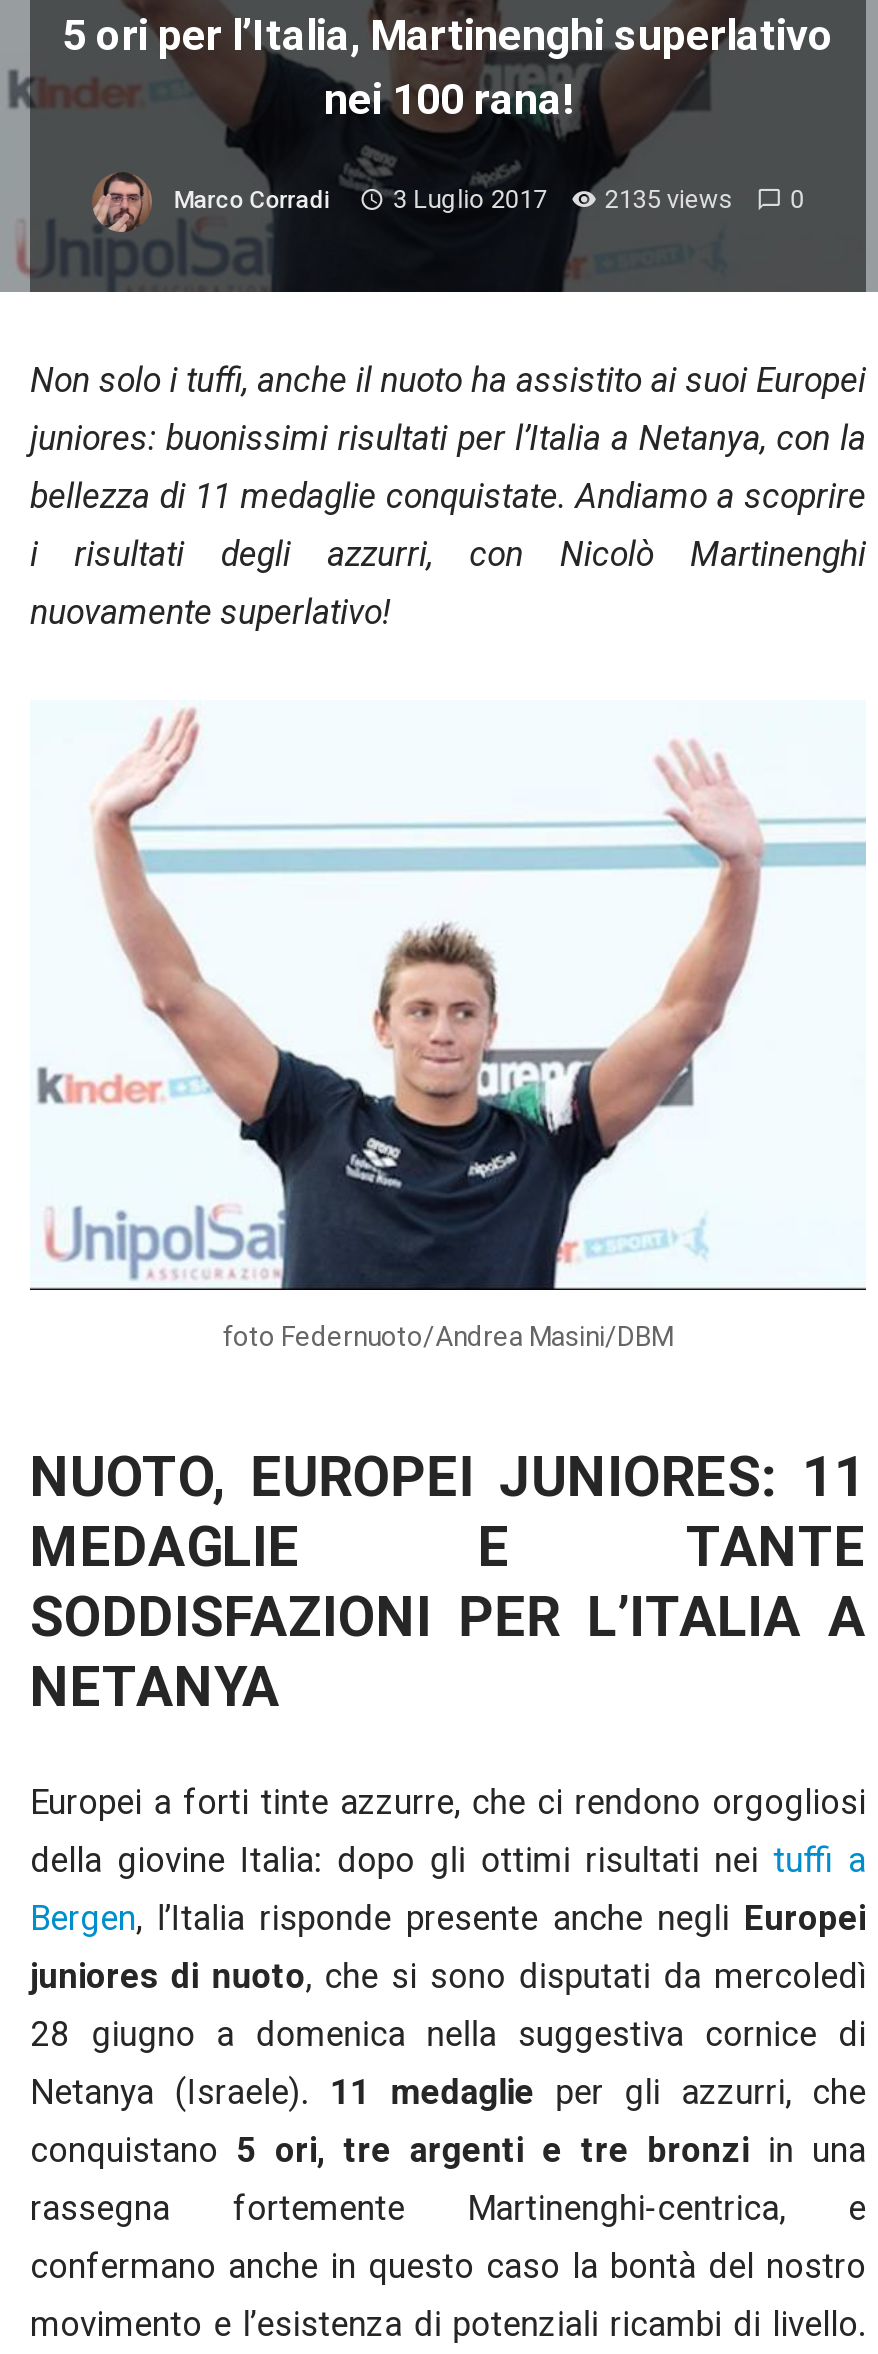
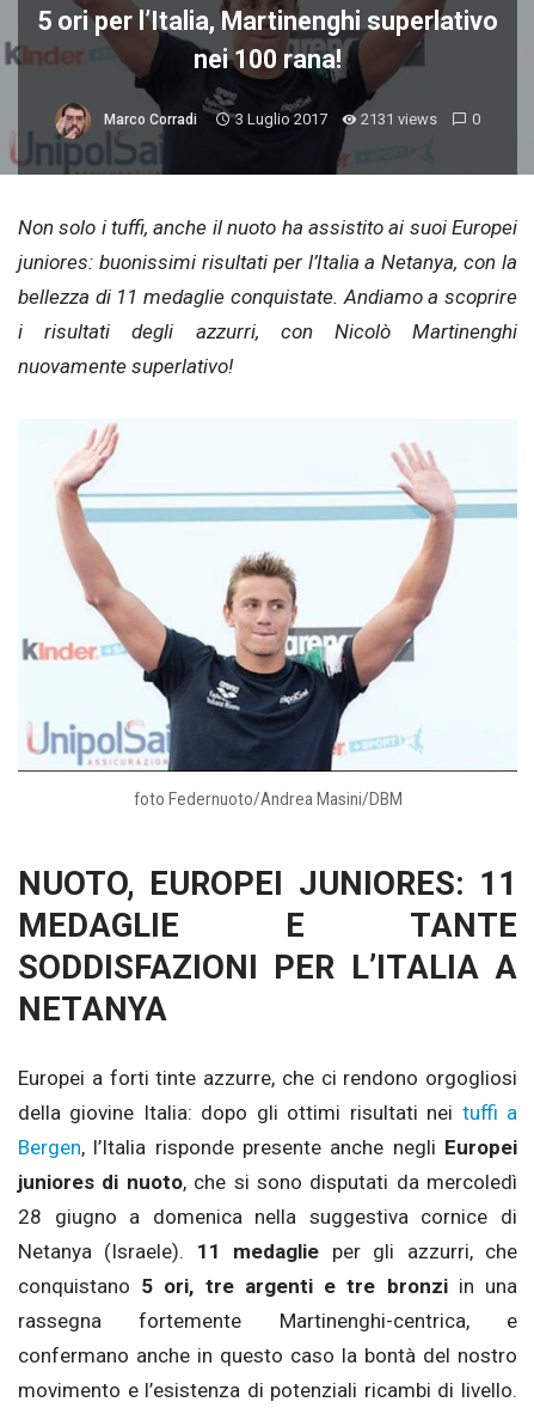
- 3 Luglio 2017 2135 views 0
+ 3 Luglio 2017 2131 views 0
